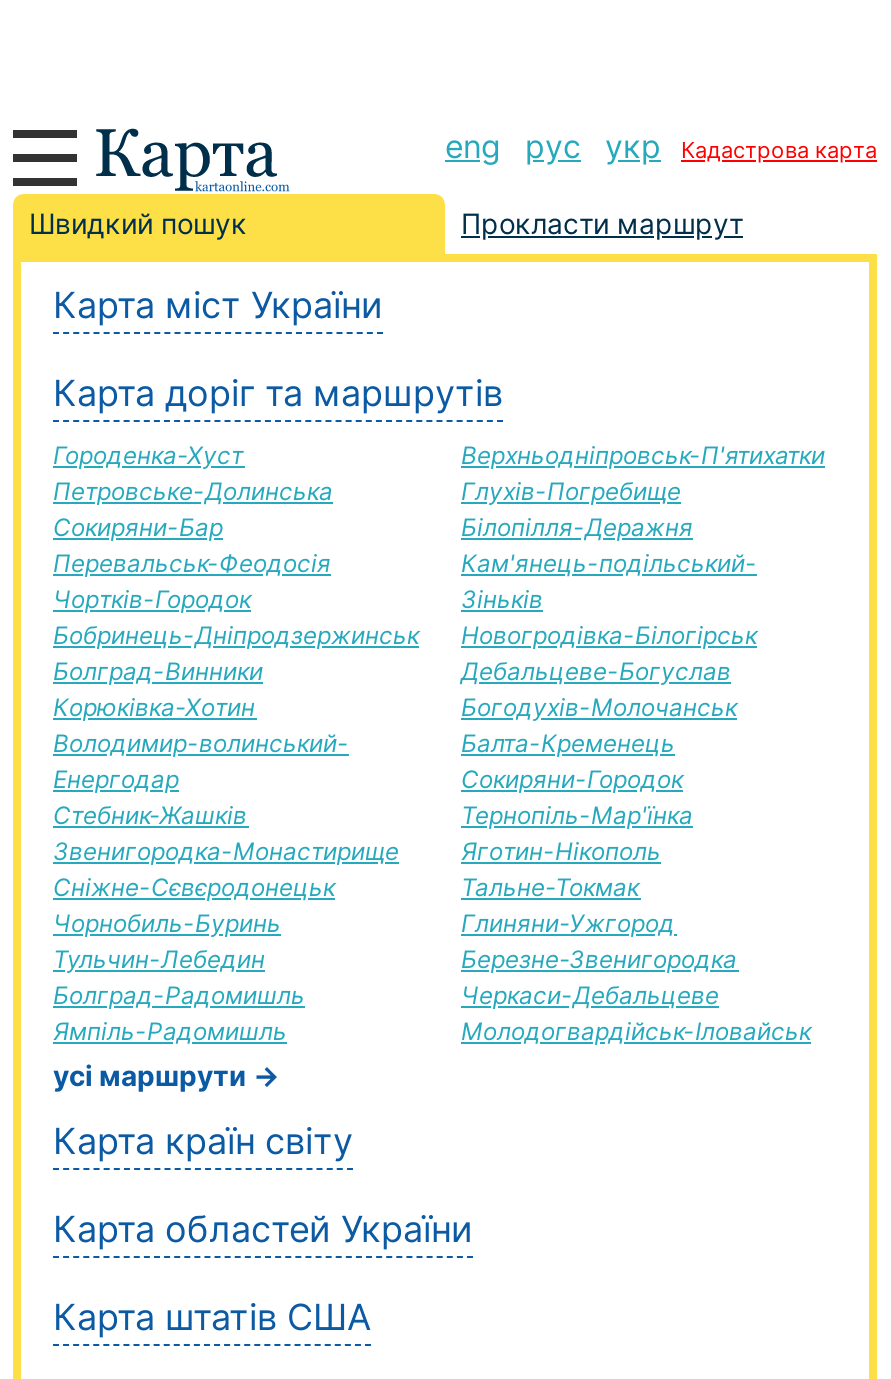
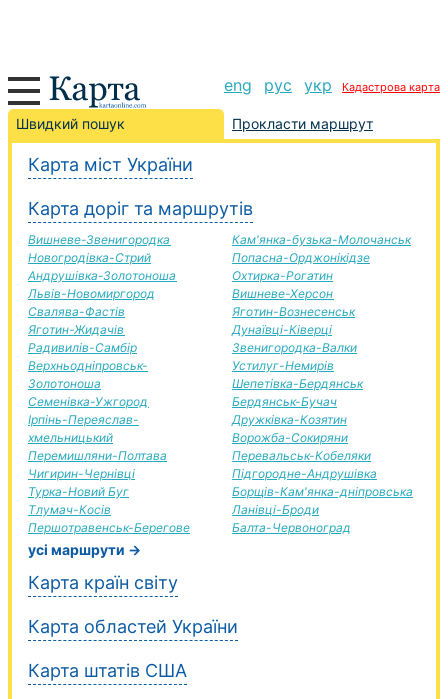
- Городенка-Хуст
- Петровське-Долинська
- Сокиряни-Бар
- Перевальськ-Феодосія
- Чортків-Городок
- Бобринець-Дніпродзержинськ
- Болград-Винники
- Корюківка-Хотин
- Володимир-волинський-
- Енергодар
- Стебник-Жашків
- Звенигородка-Монастирище
- Сніжне-Сєвєродонецьк
- Чорнобиль-Буринь
- Тульчин-Лебедин
- Болград-Радомишль
- Ямпіль-Радомишль
+ Вишневе-Звенигородка
+ Новогродівка-Стрий
+ Андрушівка-Золотоноша
+ Львів-Новомиргород
+ Свалява-Фастів
+ Яготин-Жидачів
+ Радивилів-Самбір
+ Верхньодніпровськ-
+ Золотоноша
+ Семенівка-Ужгород
+ Ірпінь-Переяслав-
+ хмельницький
+ Перемишляни-Полтава
+ Чигирин-Чернівці
+ Турка-Новий Буг
+ Тлумач-Косів
+ Першотравенськ-Берегове

- Верхньодніпровськ-П'ятихатки
- Глухів-Погребище
- Білопілля-Деражня
- Кам'янець-подільський-
- Зіньків
- Новогродівка-Білогірськ
- Дебальцеве-Богуслав
- Богодухів-Молочанськ
- Балта-Кременець
- Сокиряни-Городок
- Тернопіль-Мар'їнка
- Яготин-Нікополь
- Тальне-Токмак
- Глиняни-Ужгород
- Березне-Звенигородка
- Черкаси-Дебальцеве
- Молодогвардійськ-Іловайськ
+ Кам'янка-бузька-Молочанськ
+ Попасна-Орджонікідзе
+ Охтирка-Рогатин
+ Вишневе-Херсон
+ Яготин-Вознесенськ
+ Дунаївці-Ківерці
+ Звенигородка-Валки
+ Устилуг-Немирів
+ Шепетівка-Бердянськ
+ Бердянськ-Бучач
+ Дружківка-Козятин
+ Ворожба-Сокиряни
+ Перевальськ-Кобеляки
+ Підгородне-Андрушівка
+ Борщів-Кам'янка-дніпровська
+ Ланівці-Броди
+ Балта-Червоноград
